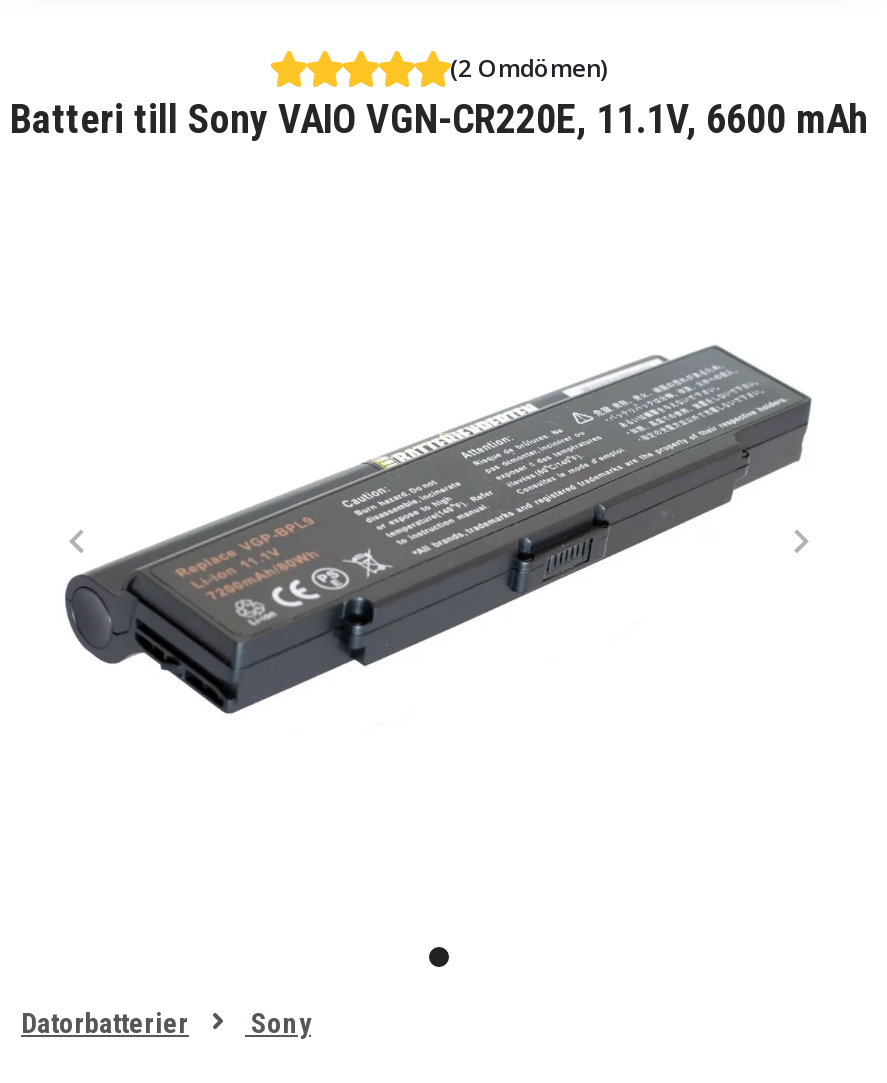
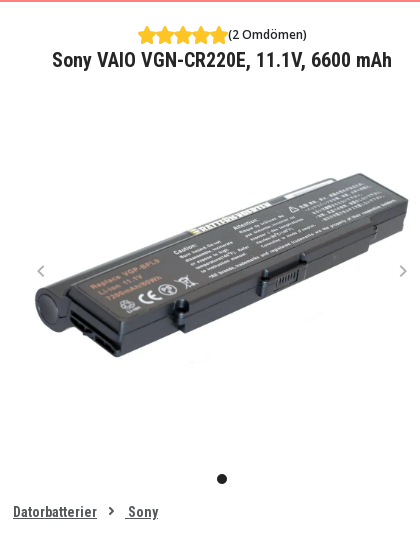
- Batteri till Sony VAIO VGN-CR220E, 11.1V, 6600 mAh
+ Sony VAIO VGN-CR220E, 11.1V, 6600 mAh
